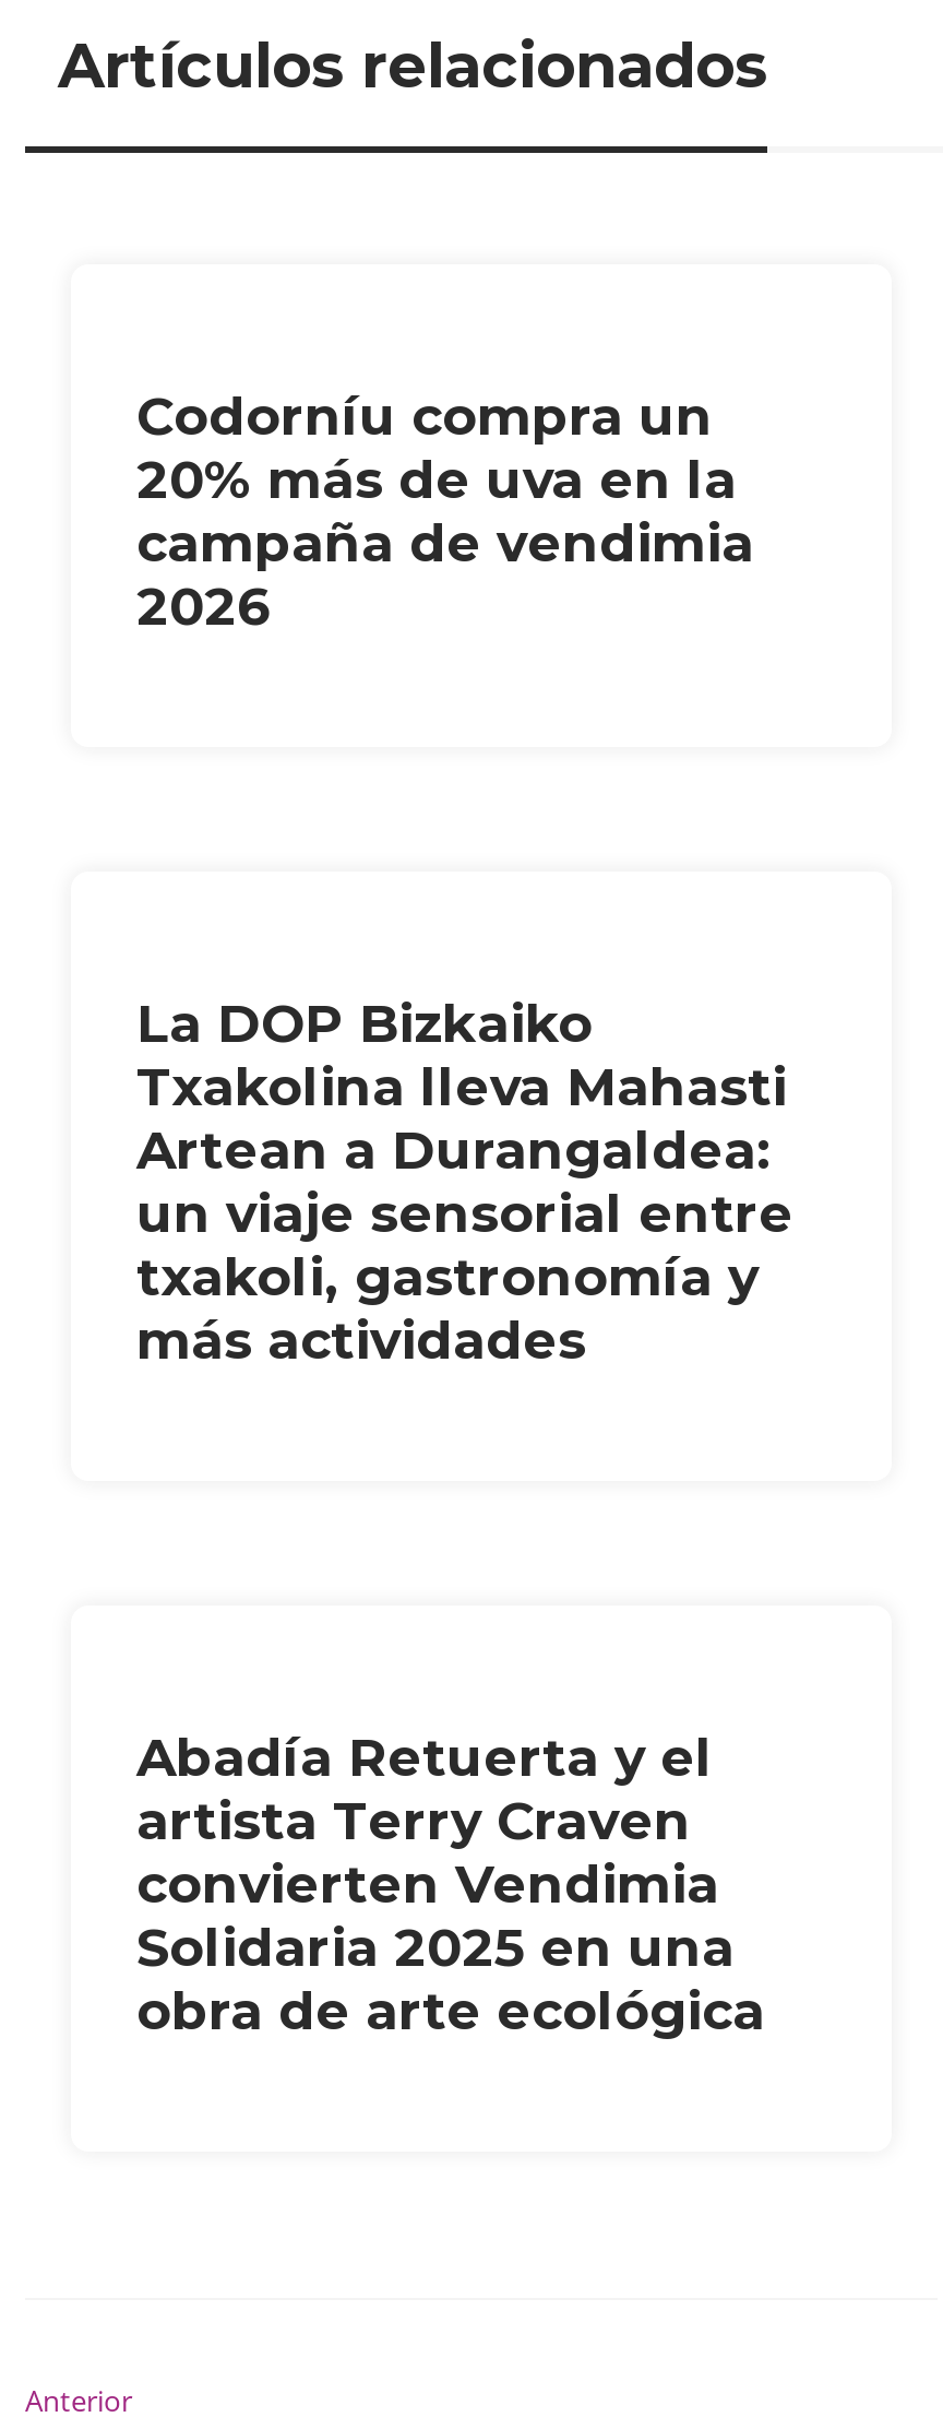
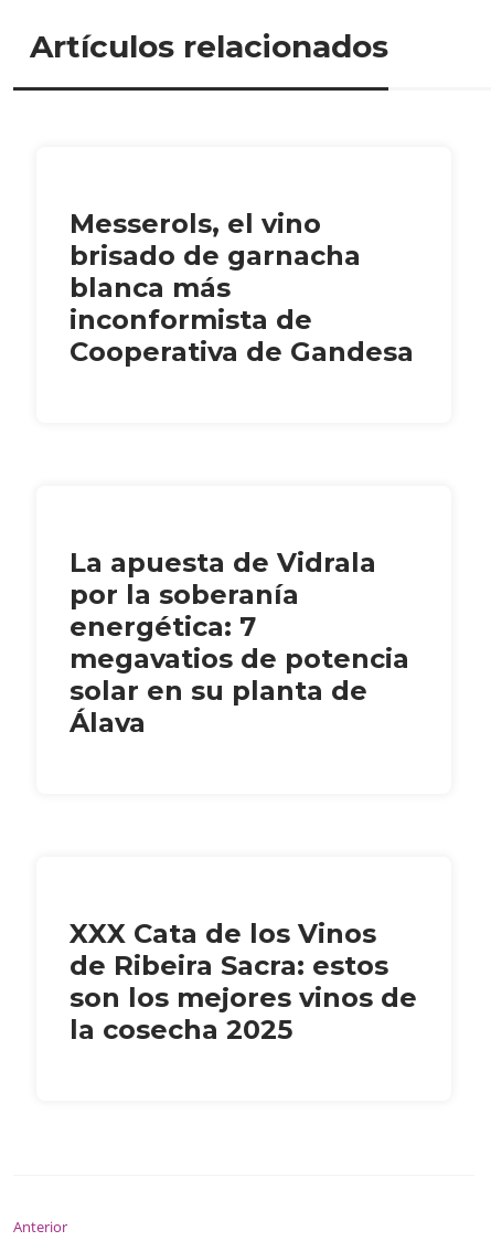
- Codorníu compra un
- 20% más de uva en la
- campaña de vendimia
- 2026
+ Messerols, el vino
+ brisado de garnacha
+ blanca más
+ inconformista de
+ Cooperativa de Gandesa

- La DOP Bizkaiko
- Txakolina lleva Mahasti
- Artean a Durangaldea:
- un viaje sensorial entre
- txakoli, gastronomía y
- más actividades
+ La apuesta de Vidrala
+ por la soberanía
+ energética: 7
+ megavatios de potencia
+ solar en su planta de
+ Álava

- Abadía Retuerta y el
- artista Terry Craven
- convierten Vendimia
- Solidaria 2025 en una
- obra de arte ecológica
+ XXX Cata de los Vinos
+ de Ribeira Sacra: estos
+ son los mejores vinos de
+ la cosecha 2025
